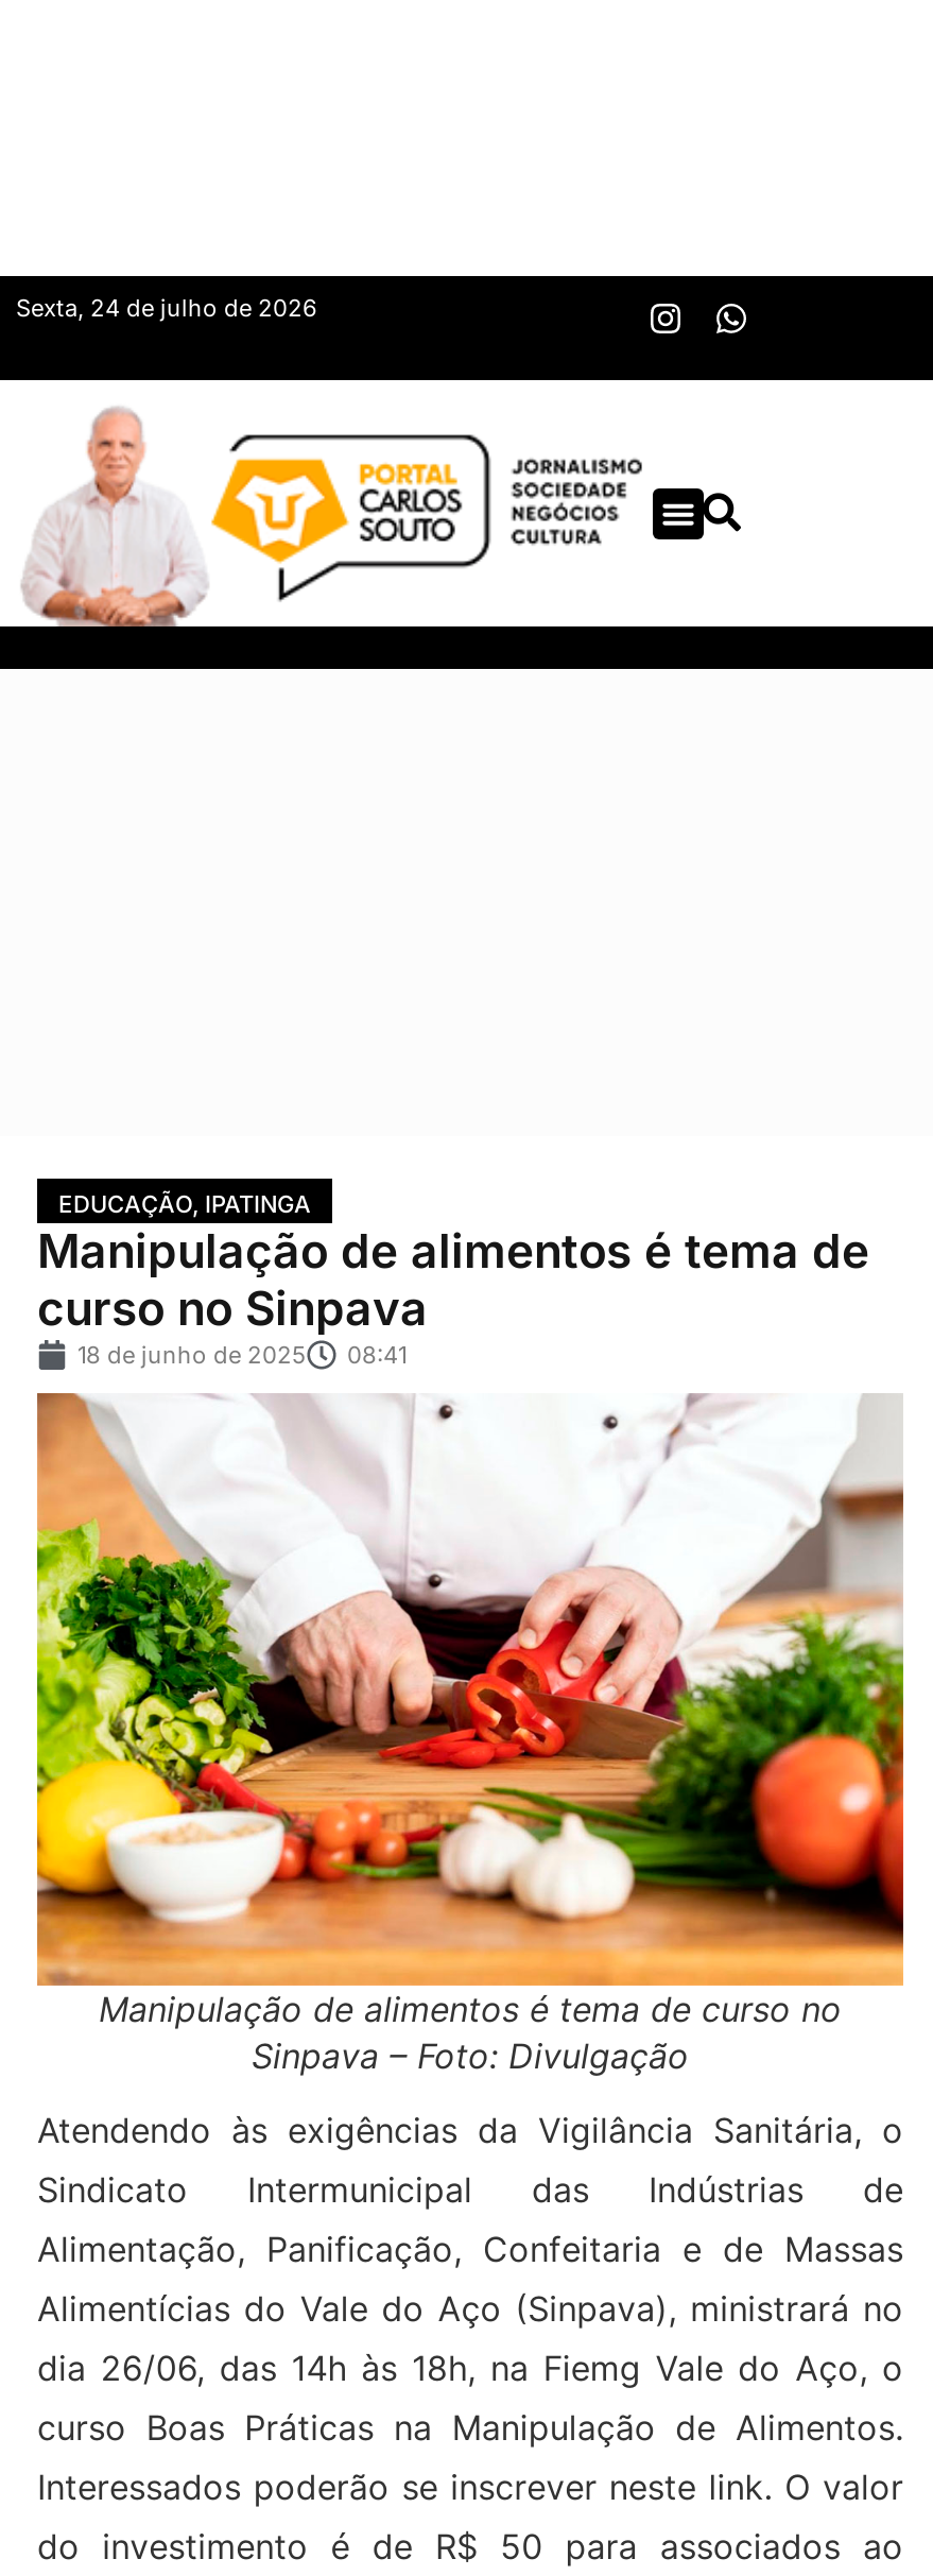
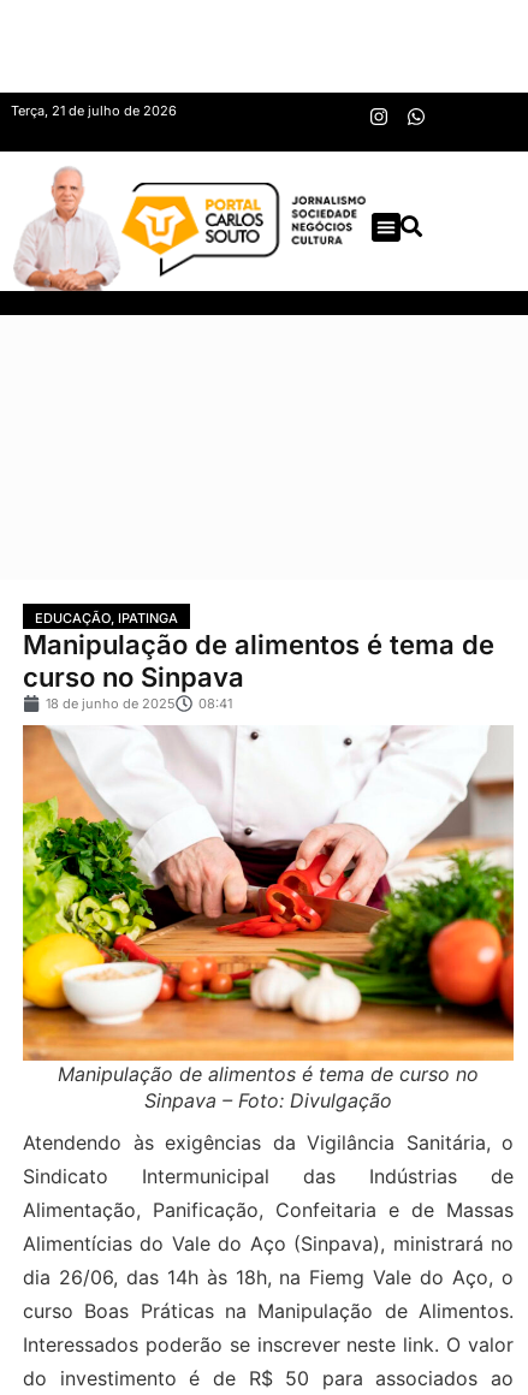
- Sexta, 24 de julho de 2026
+ Terça, 21 de julho de 2026
